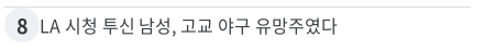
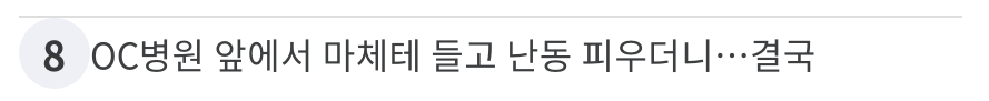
- 8 LA 시청 투신 남성, 고교 야구 유망주였다
+ 8 OC병원 앞에서 마체테 들고 난동 피우더니…결국
